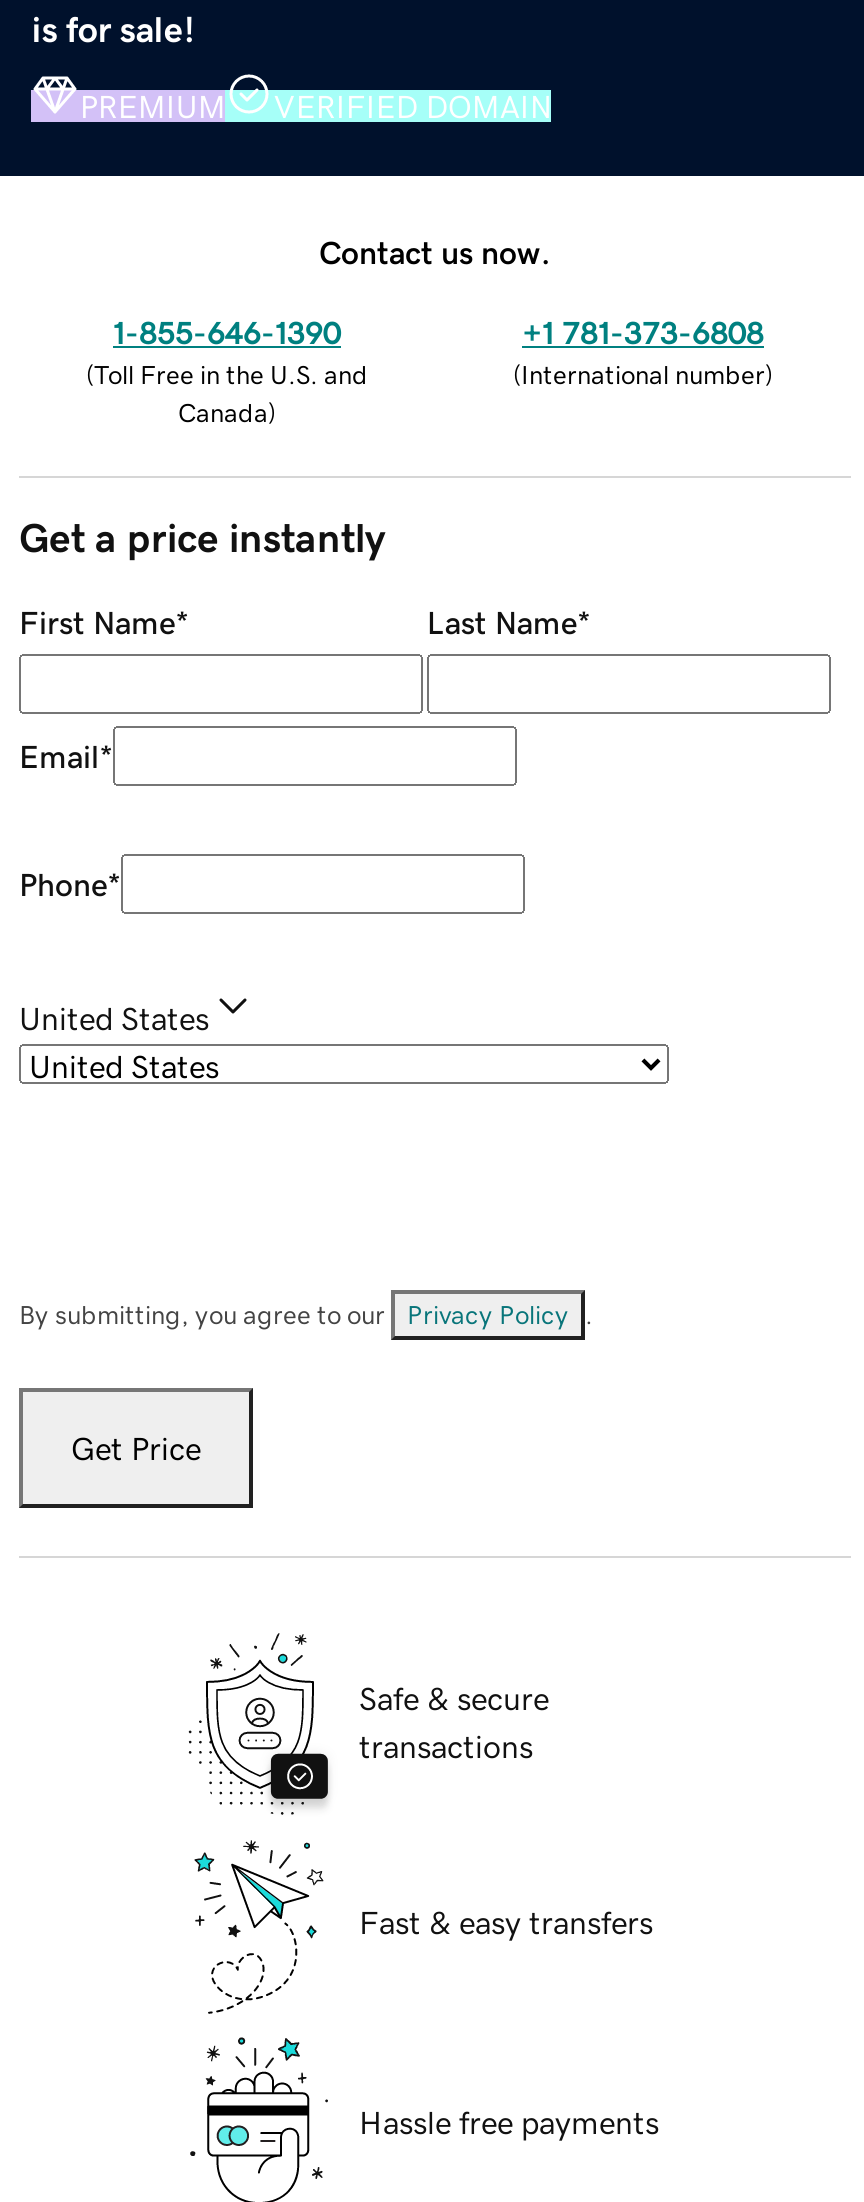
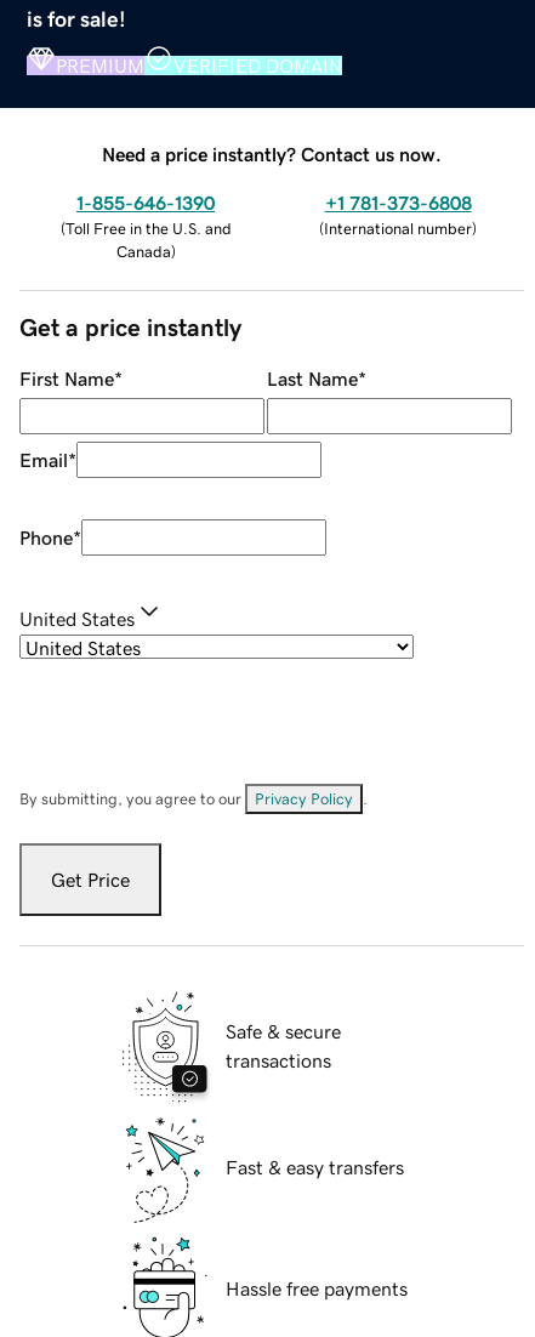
- Contact us now.
+ Need a price instantly? Contact us now.
